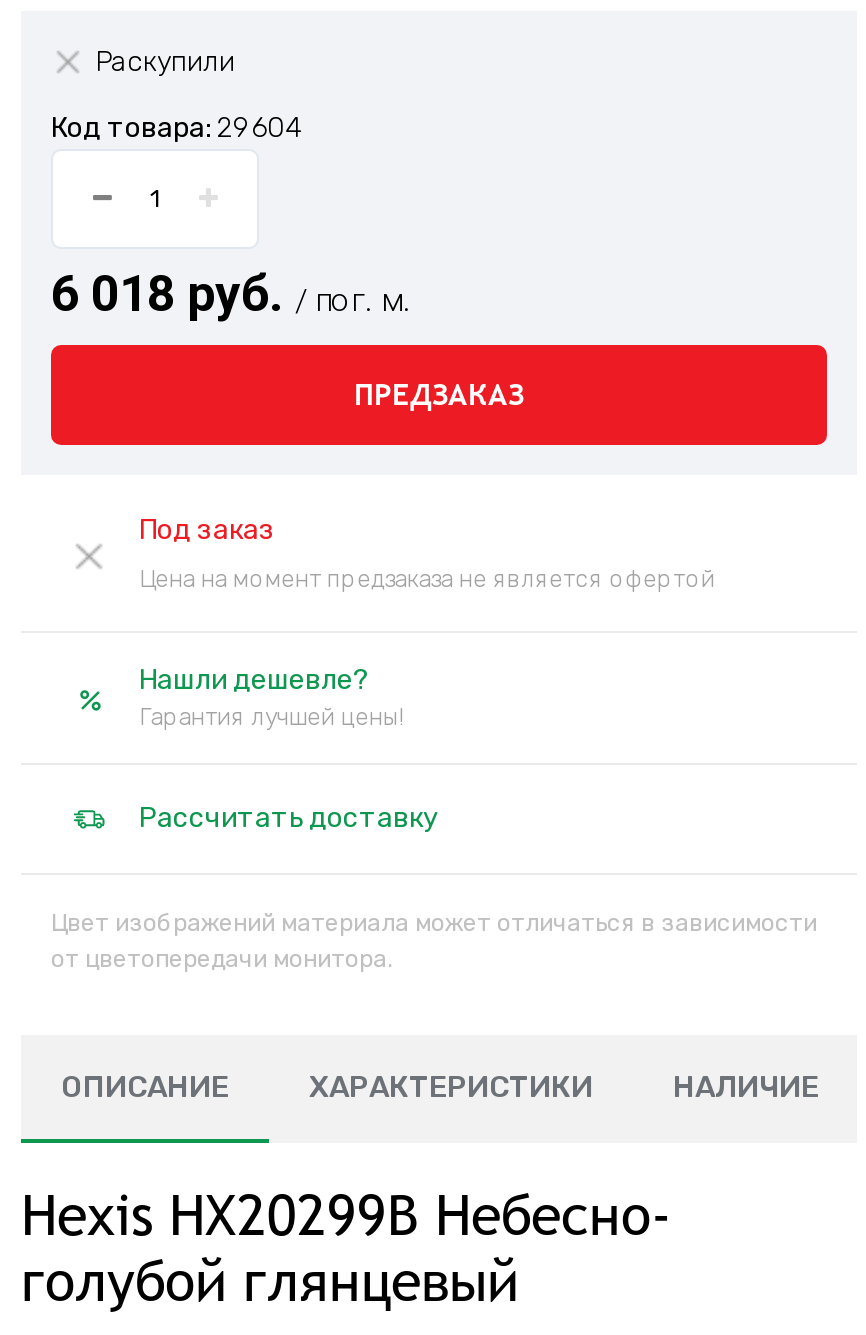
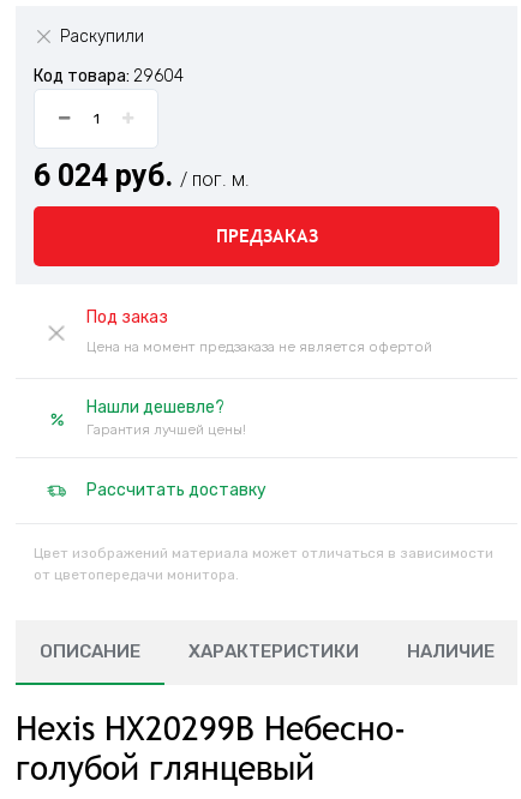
- 6 018 руб. / пог. м.
+ 6 024 руб. / пог. м.
